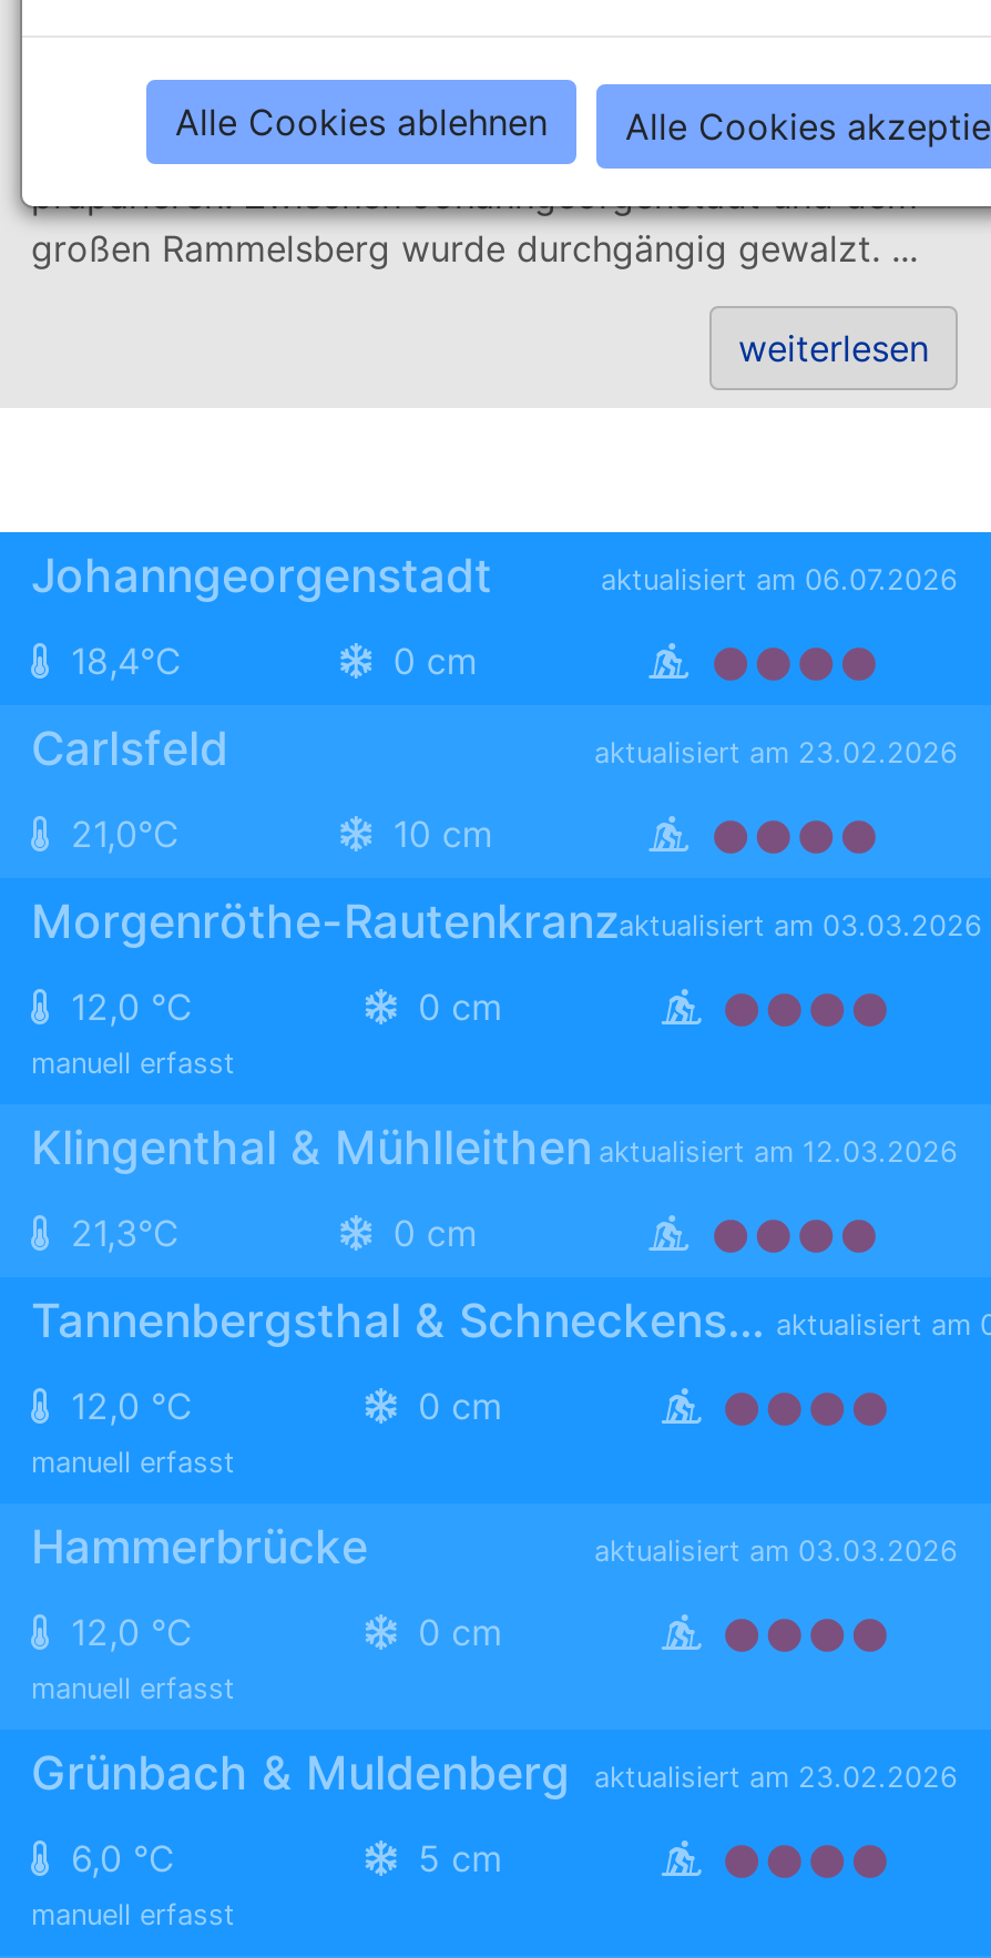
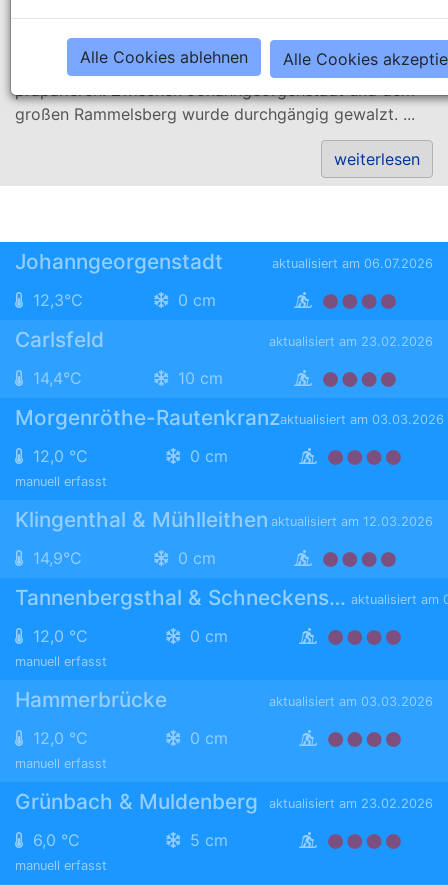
- 18,4°C
+ 12,3°C

- 21,0°C
+ 14,4°C

- 21,3°C
+ 14,9°C
